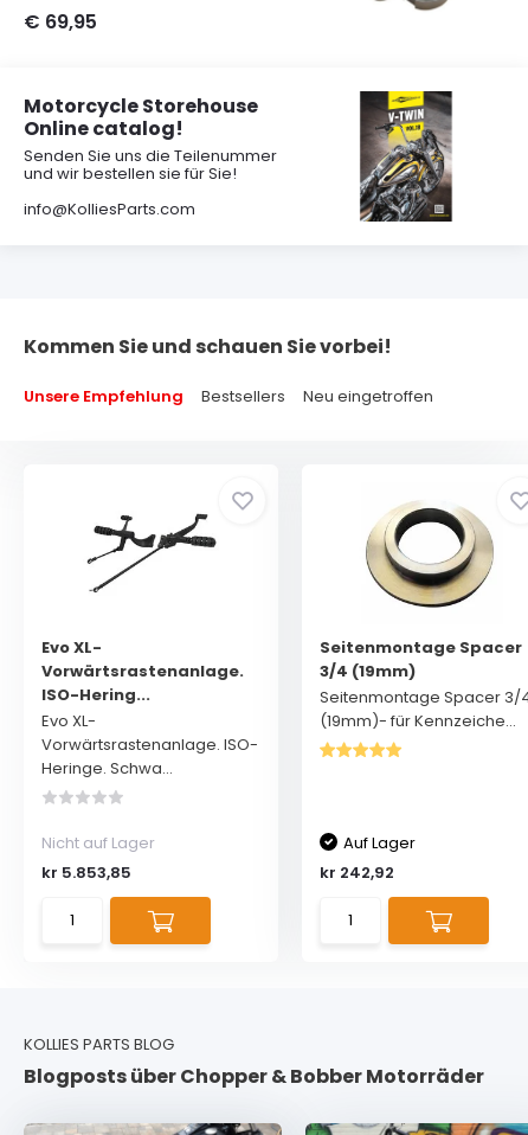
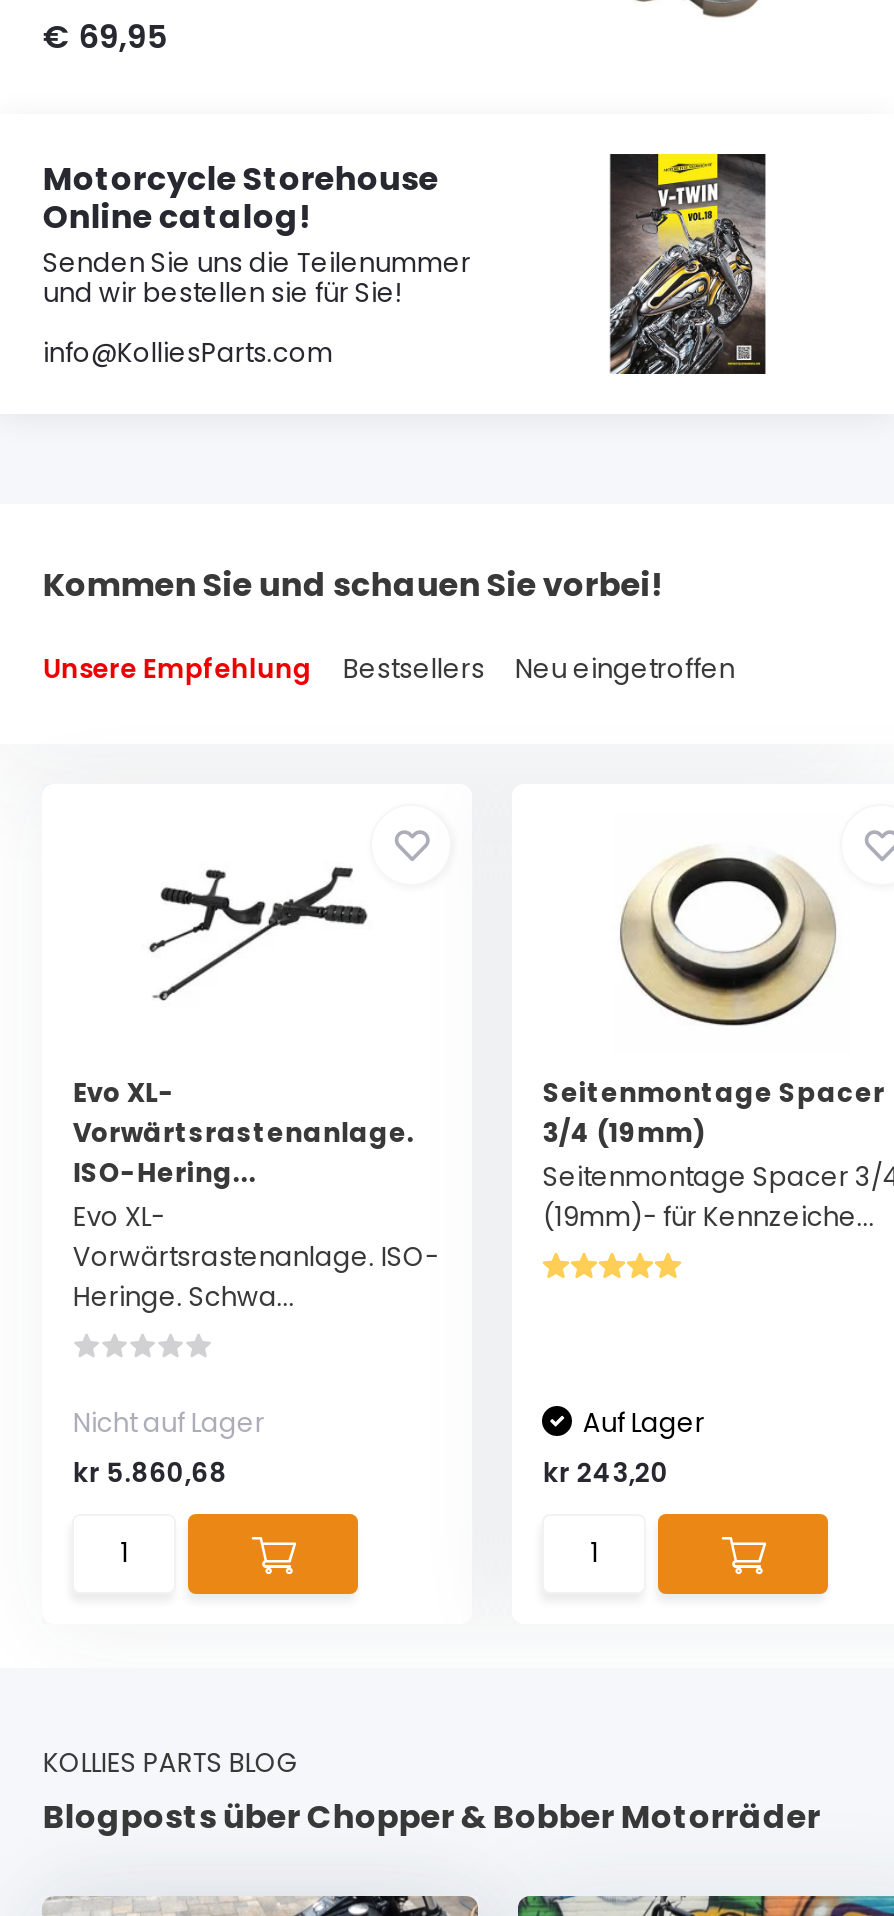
- kr 5.853,85
+ kr 5.860,68

- kr 242,92
+ kr 243,20
